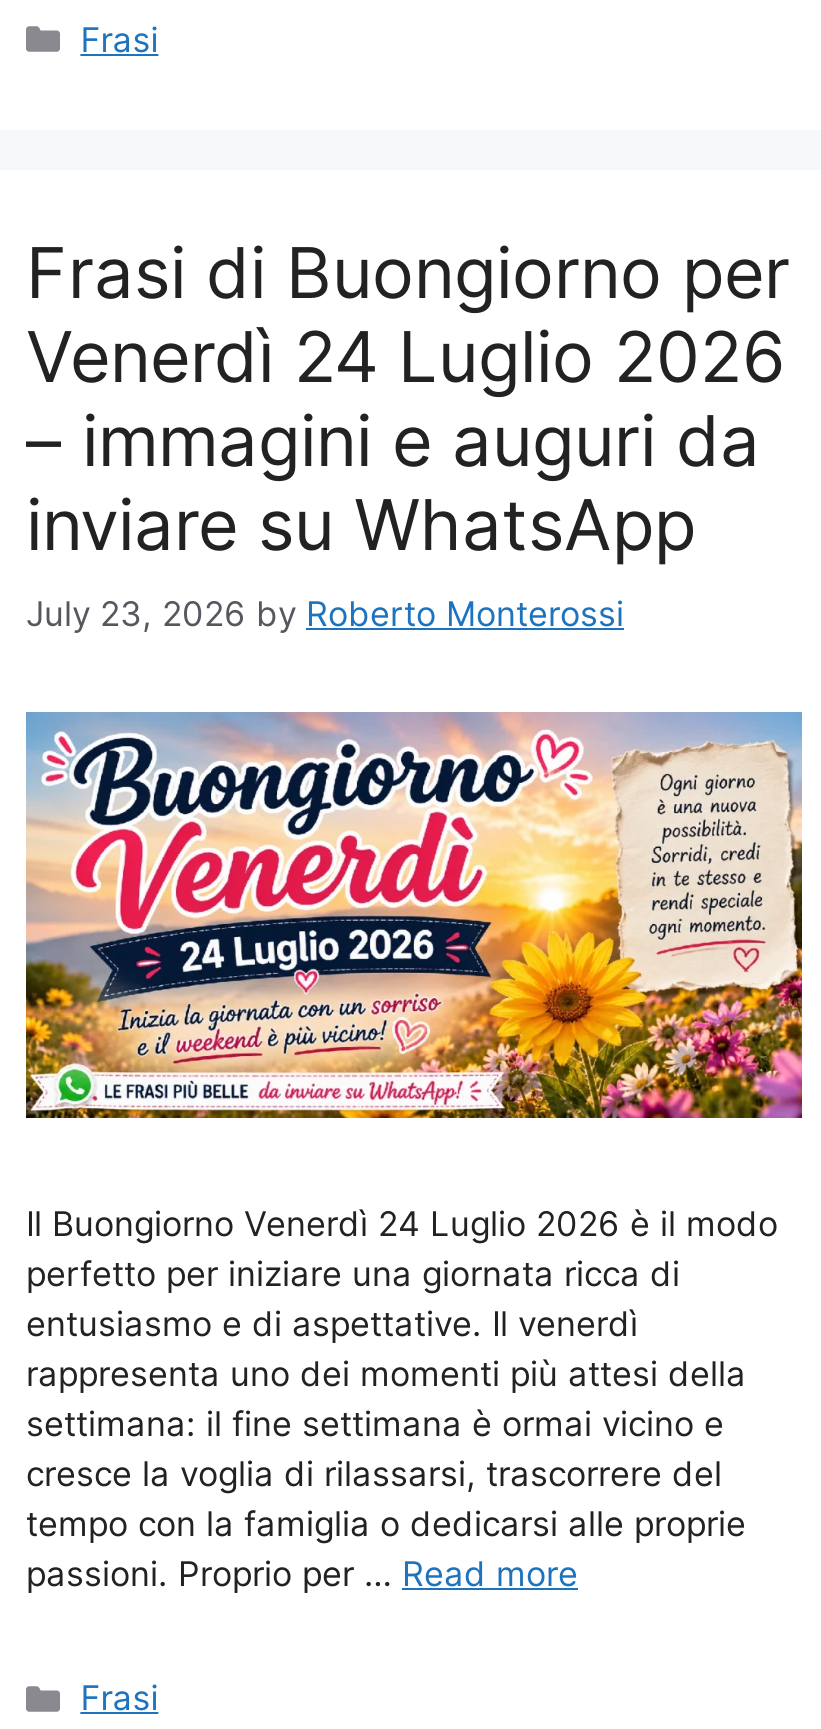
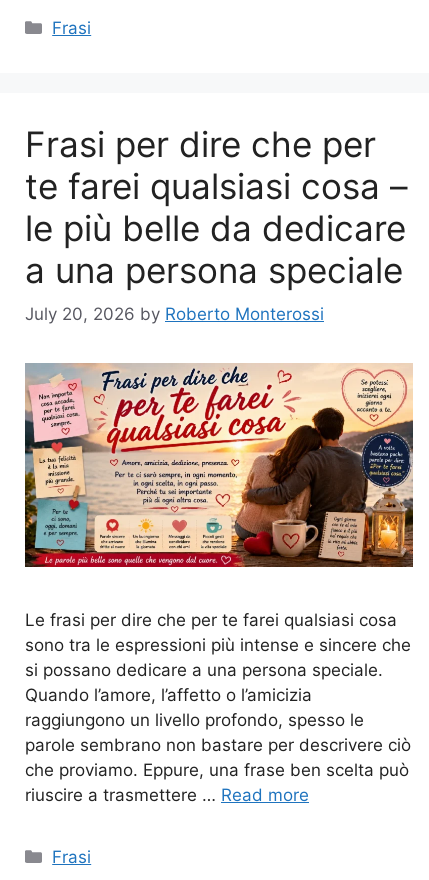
- Frasi di Buongiorno per
- Venerdì 24 Luglio 2026
- – immagini e auguri da
- inviare su WhatsApp
- July 23, 2026 by Roberto Monterossi
+ Frasi per dire che per
+ te farei qualsiasi cosa –
+ le più belle da dedicare
+ a una persona speciale
+ July 20, 2026 by Roberto Monterossi

- [image]
+ [image]

- Il Buongiorno Venerdì 24 Luglio 2026 è il modo
- perfetto per iniziare una giornata ricca di
- entusiasmo e di aspettative. Il venerdì
- rappresenta uno dei momenti più attesi della
- settimana: il fine settimana è ormai vicino e
- cresce la voglia di rilassarsi, trascorrere del
- tempo con la famiglia o dedicarsi alle proprie
- passioni. Proprio per … Read more
+ Le frasi per dire che per te farei qualsiasi cosa
+ sono tra le espressioni più intense e sincere che
+ si possano dedicare a una persona speciale.
+ Quando l’amore, l’affetto o l’amicizia
+ raggiungono un livello profondo, spesso le
+ parole sembrano non bastare per descrivere ciò
+ che proviamo. Eppure, una frase ben scelta può
+ riuscire a trasmettere … Read more
